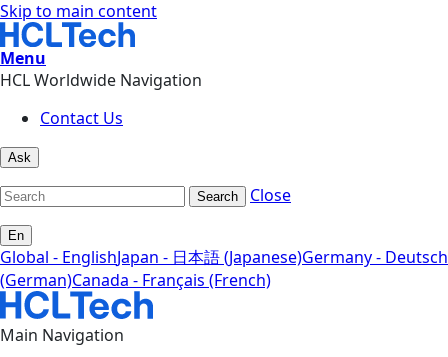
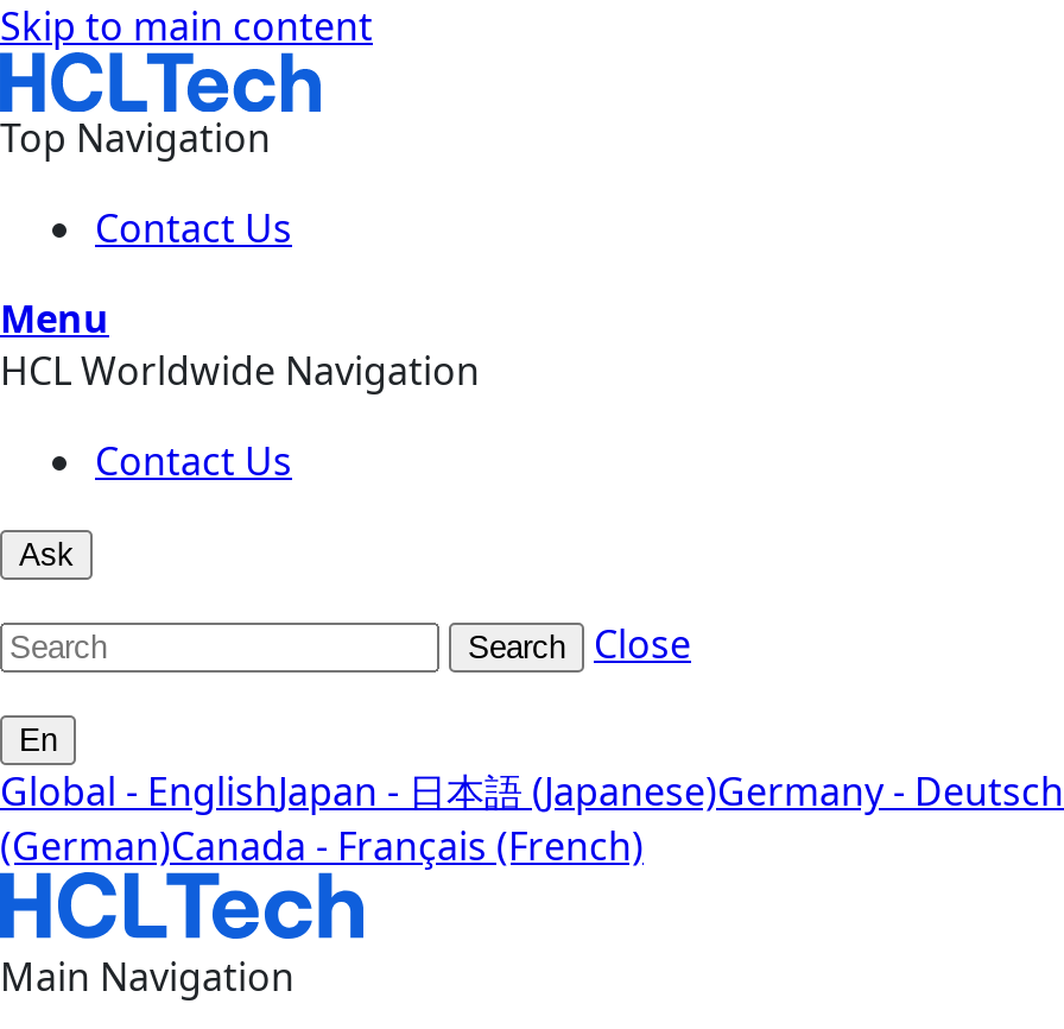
+ Top Navigation
+ Contact Us
